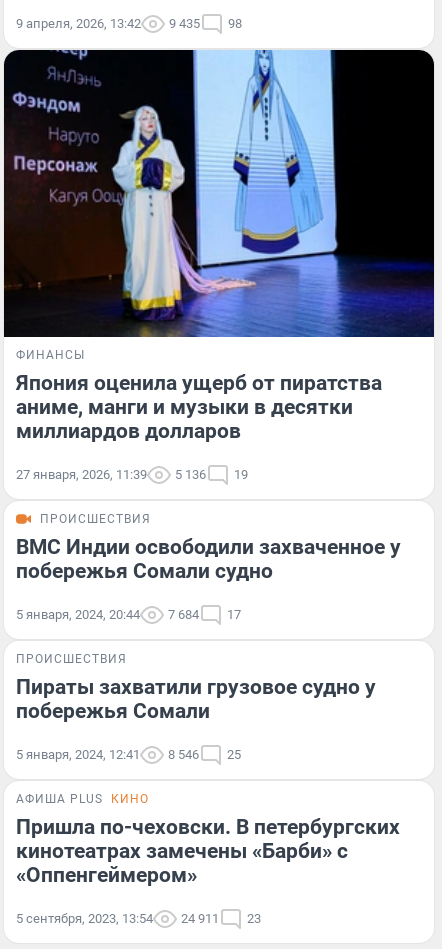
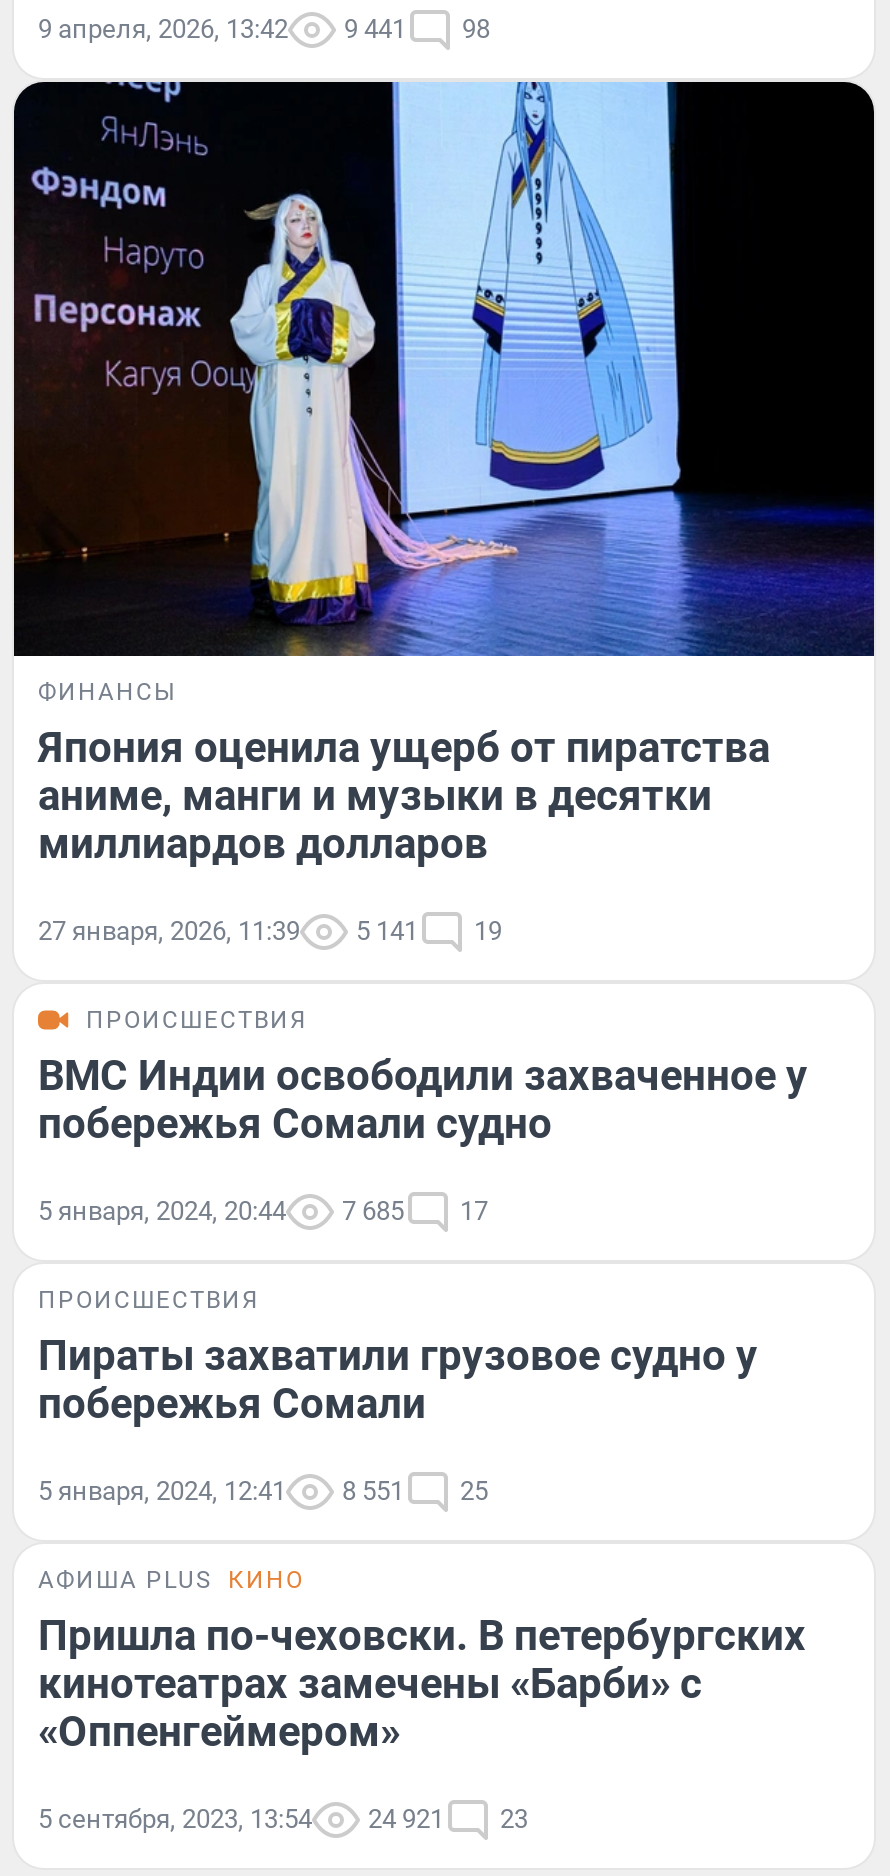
- 9 апреля, 2026, 13:42 9 435 98
+ 9 апреля, 2026, 13:42 9 441 98

- 27 января, 2026, 11:39 5 136 19
+ 27 января, 2026, 11:39 5 141 19

- 5 января, 2024, 20:44 7 684 17
+ 5 января, 2024, 20:44 7 685 17

- 5 января, 2024, 12:41 8 546 25
+ 5 января, 2024, 12:41 8 551 25

- 5 сентября, 2023, 13:54 24 911 23
+ 5 сентября, 2023, 13:54 24 921 23
